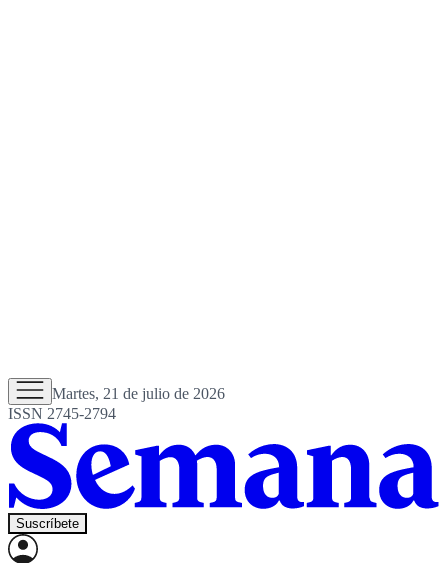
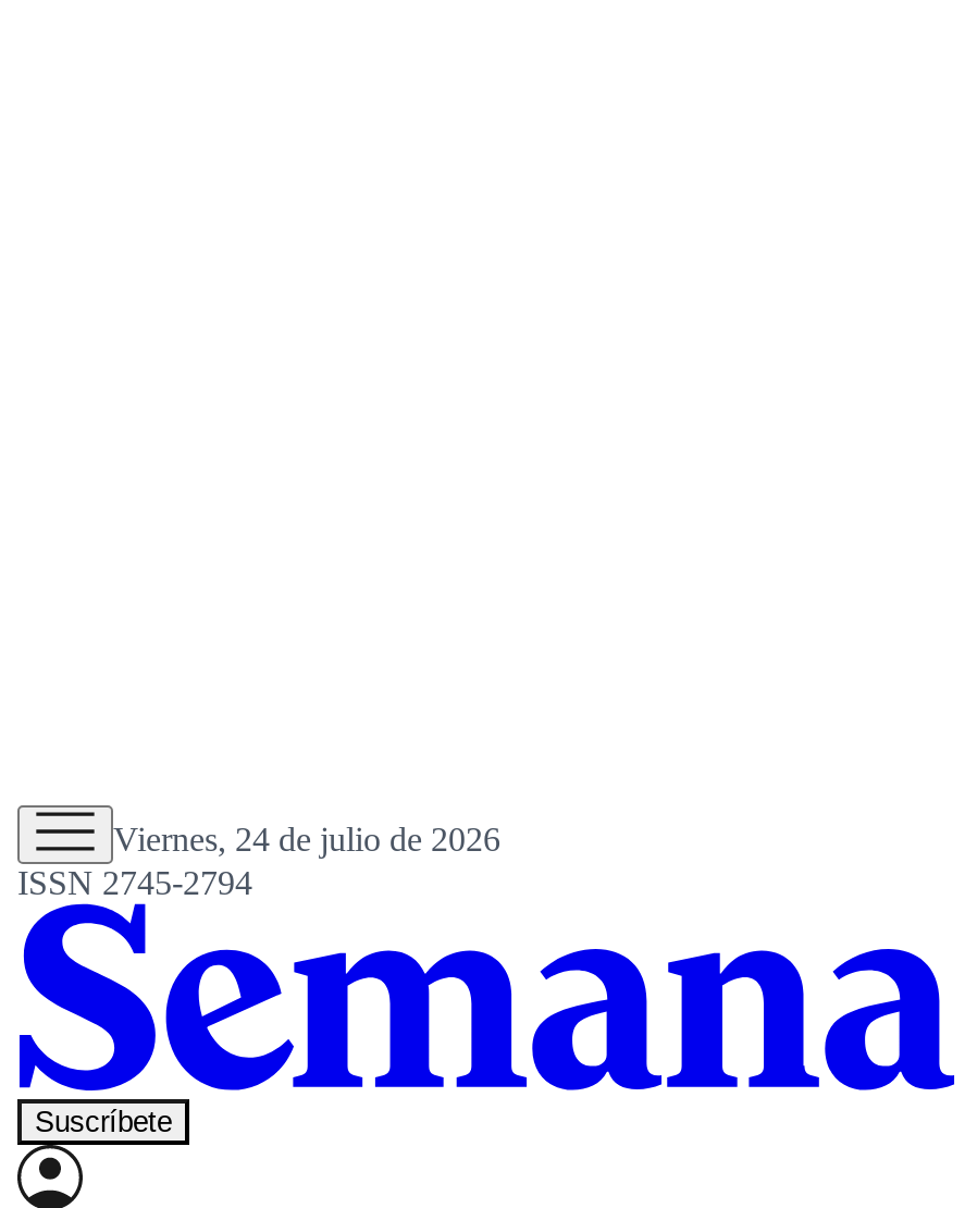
- Martes, 21 de julio de 2026
+ Viernes, 24 de julio de 2026
